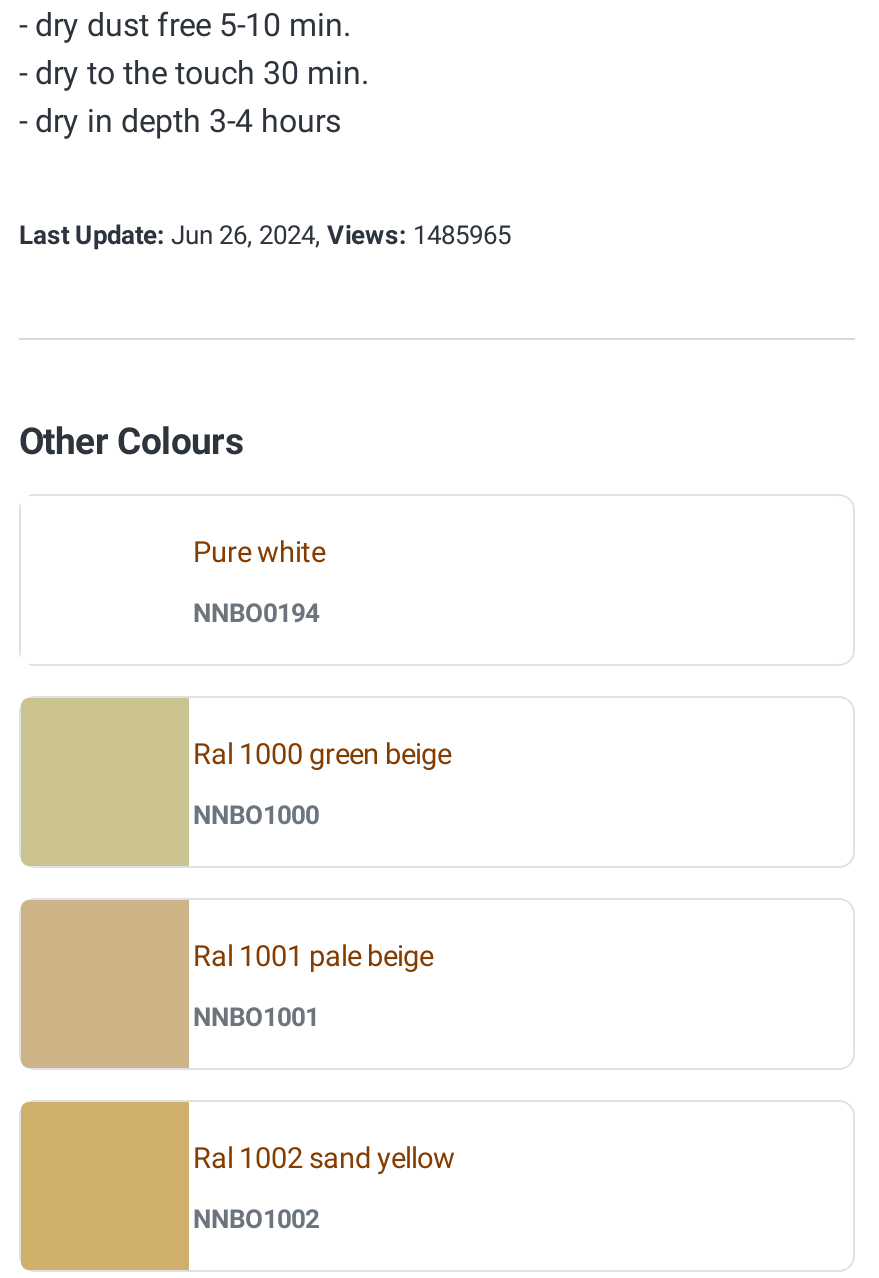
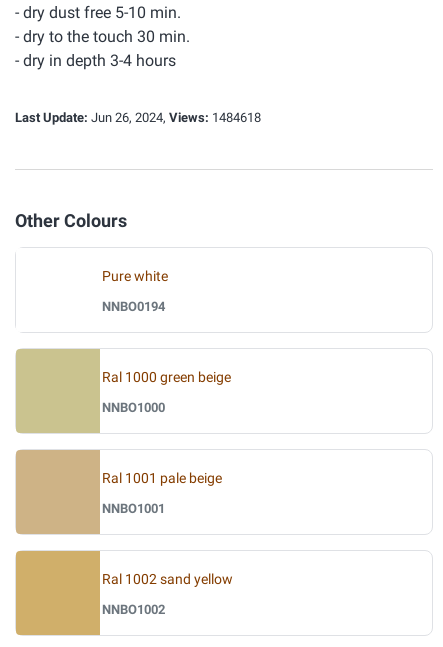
- Last Update: Jun 26, 2024, Views: 1485965
+ Last Update: Jun 26, 2024, Views: 1484618
